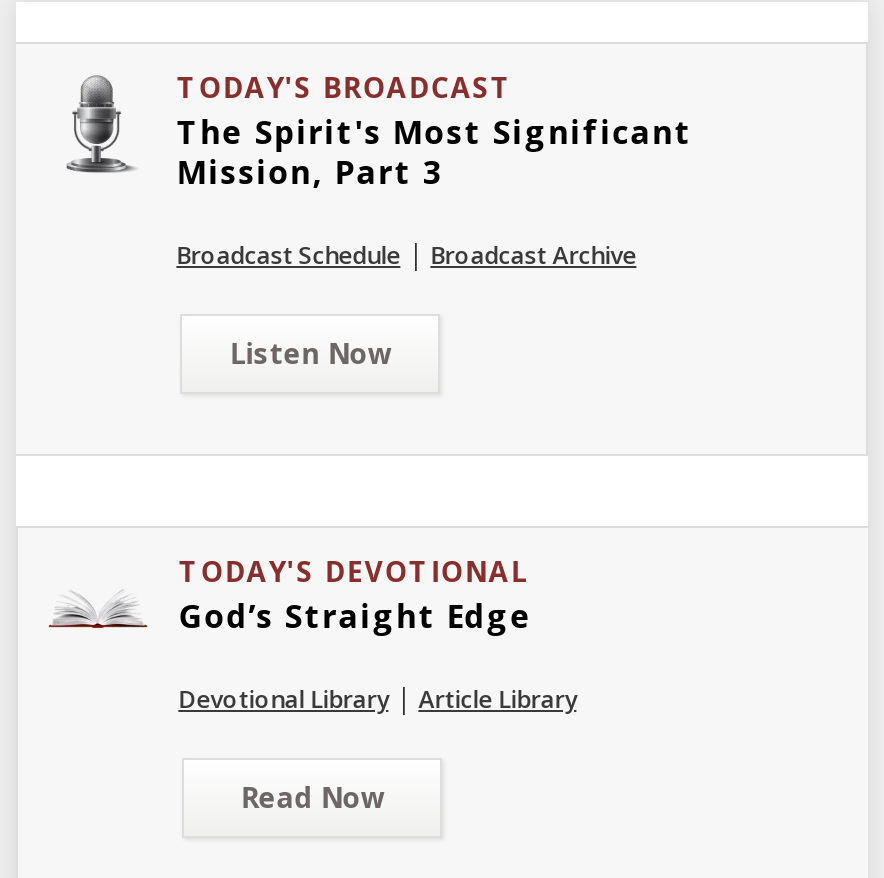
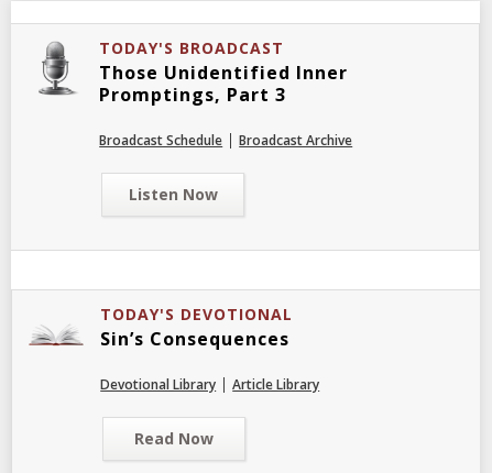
- The Spirit's Most Significant
- Mission, Part 3
+ Those Unidentified Inner
+ Promptings, Part 3

- God’s Straight Edge
+ Sin’s Consequences
